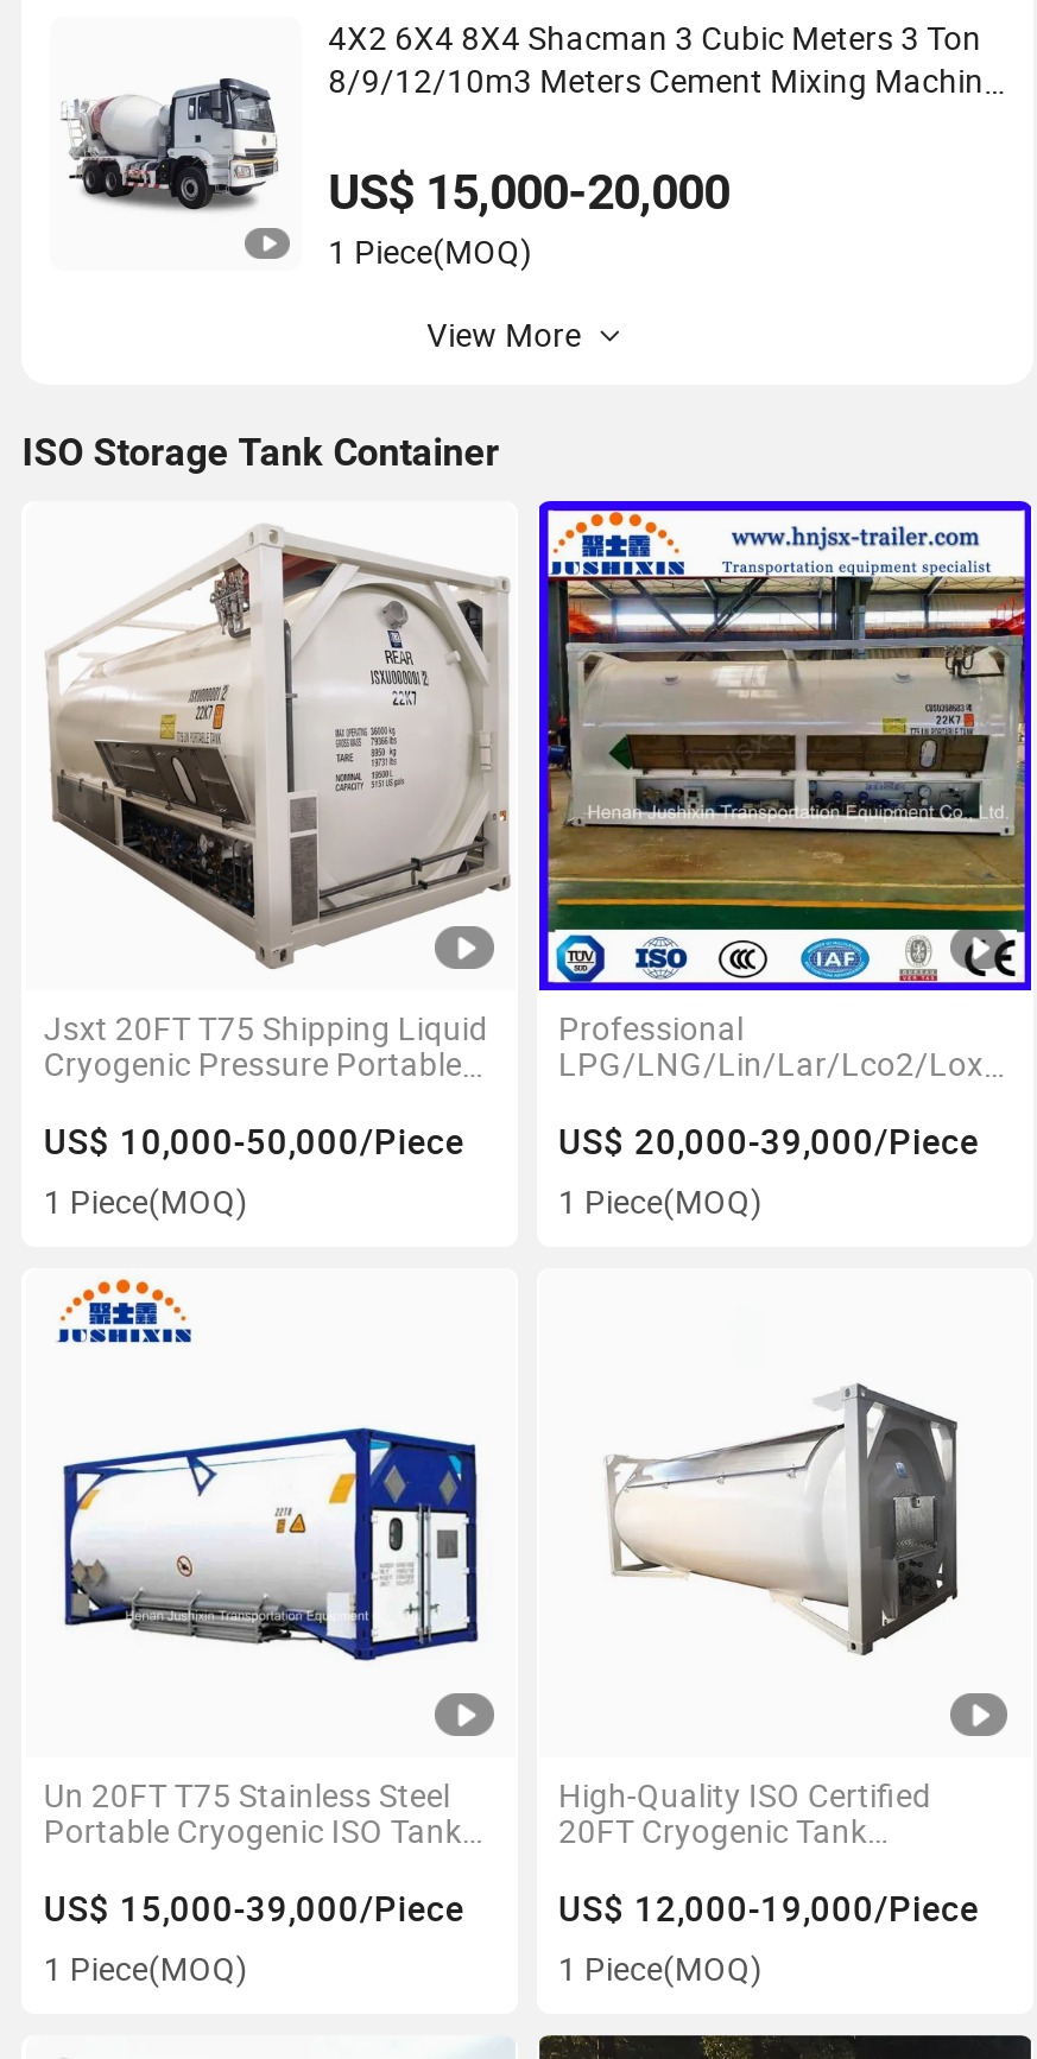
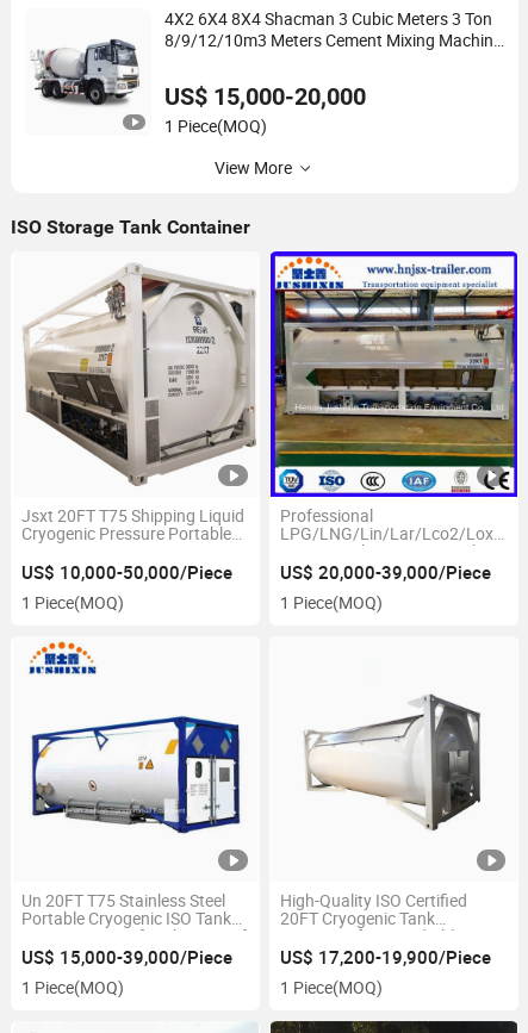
- US$ 12,000-19,000/Piece
+ US$ 17,200-19,900/Piece
